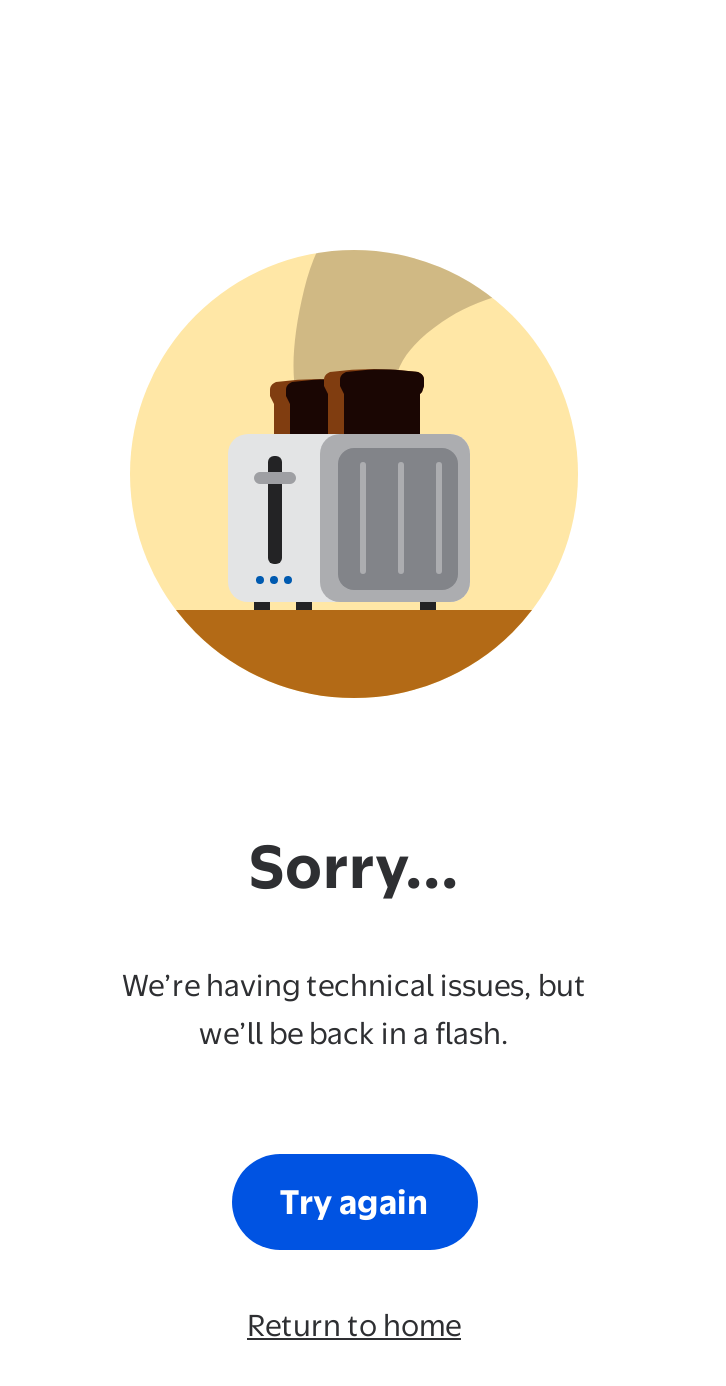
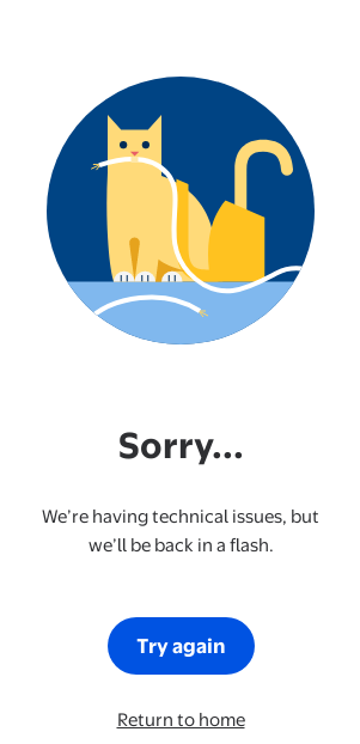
- [image]
+ [image]
